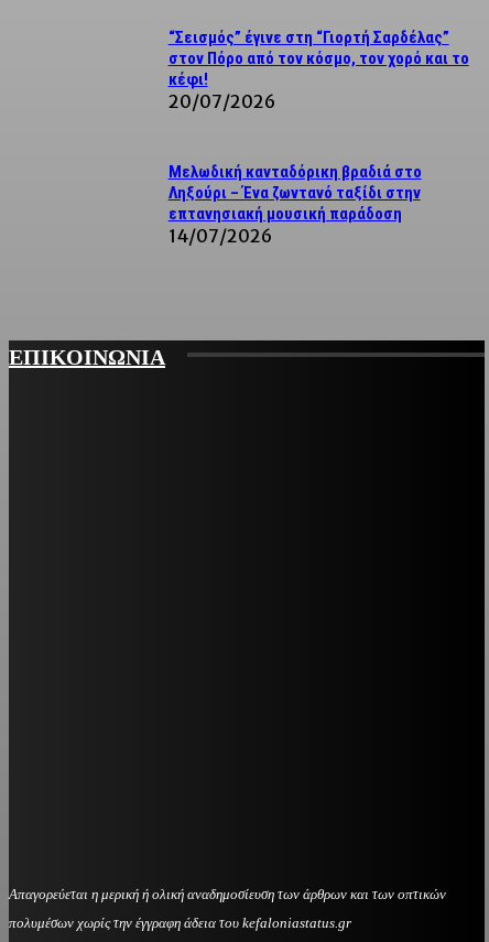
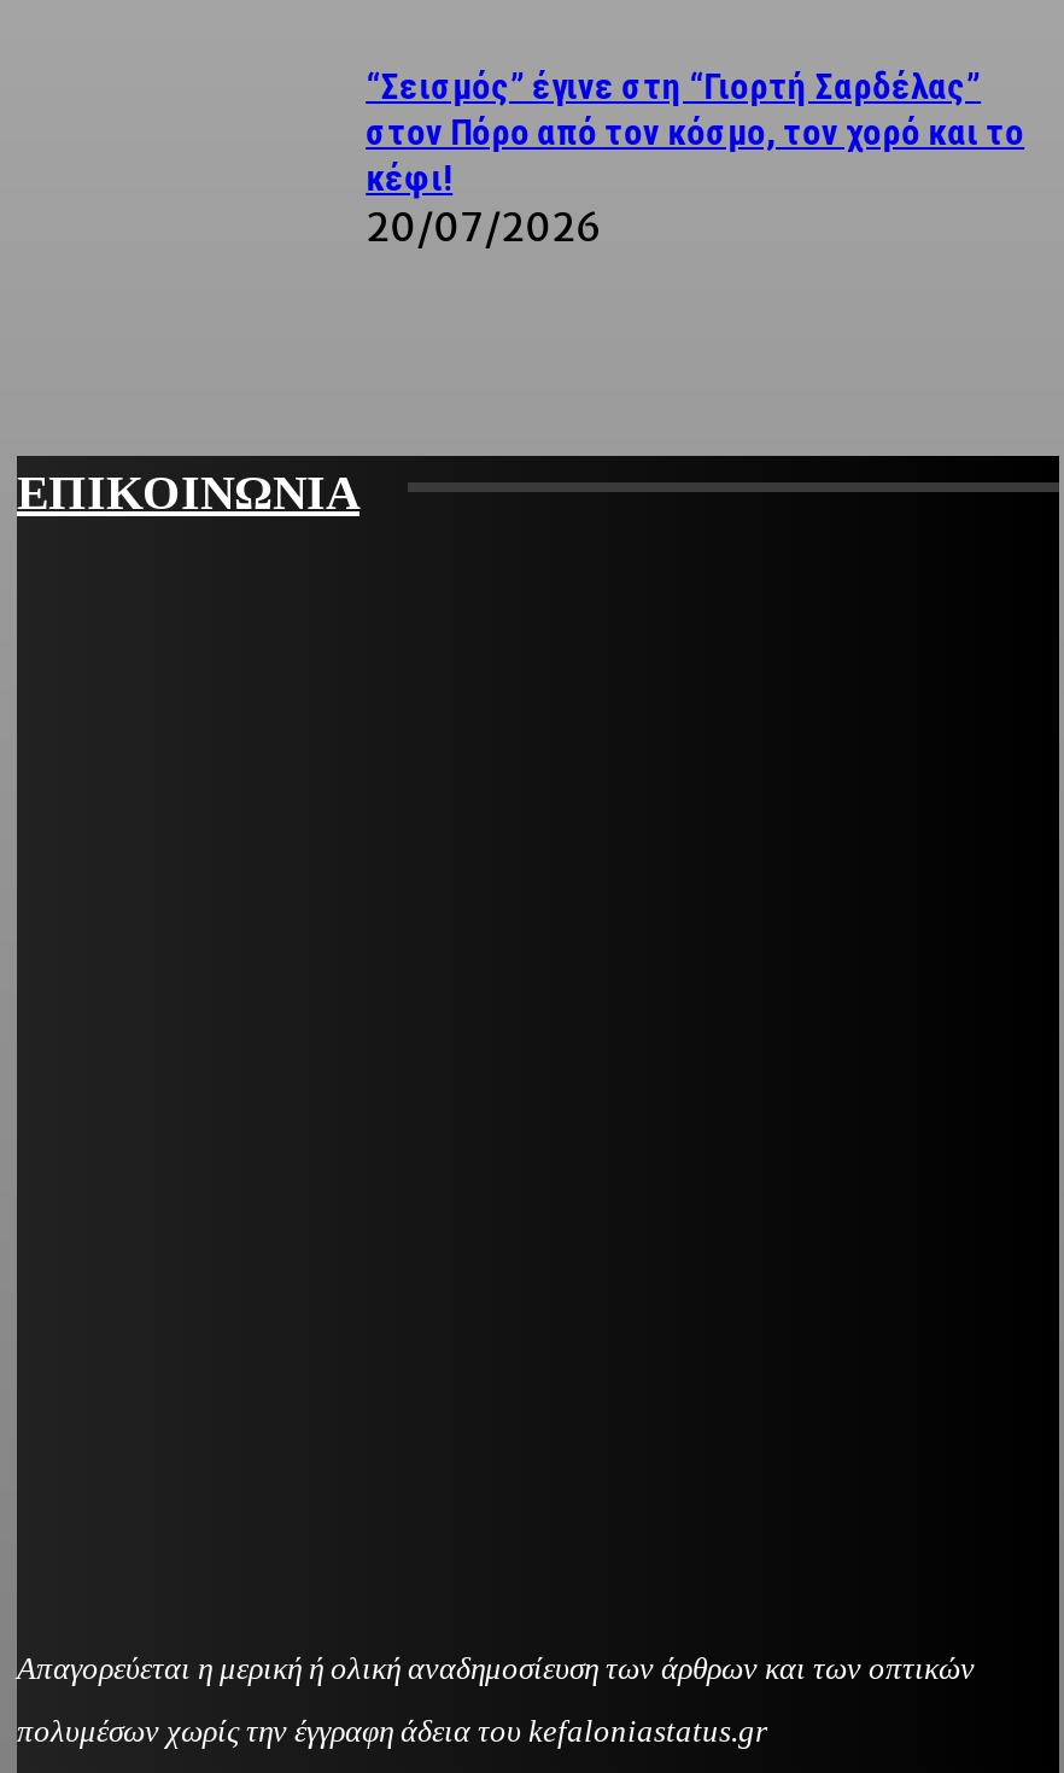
- Μελωδική κανταδόρικη βραδιά στο
- Ληξούρι – Ένα ζωντανό ταξίδι στην
- επτανησιακή μουσική παράδοση
- 14/07/2026
